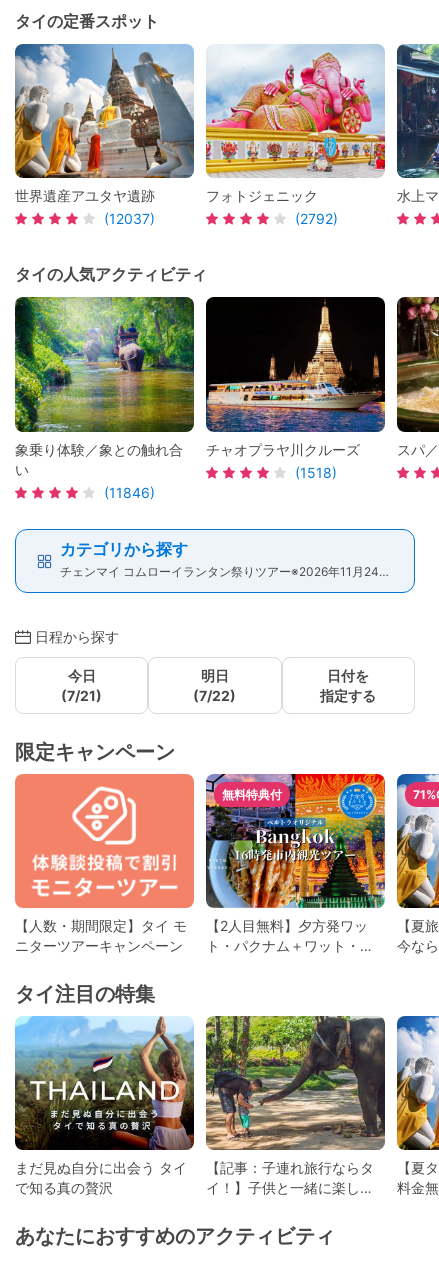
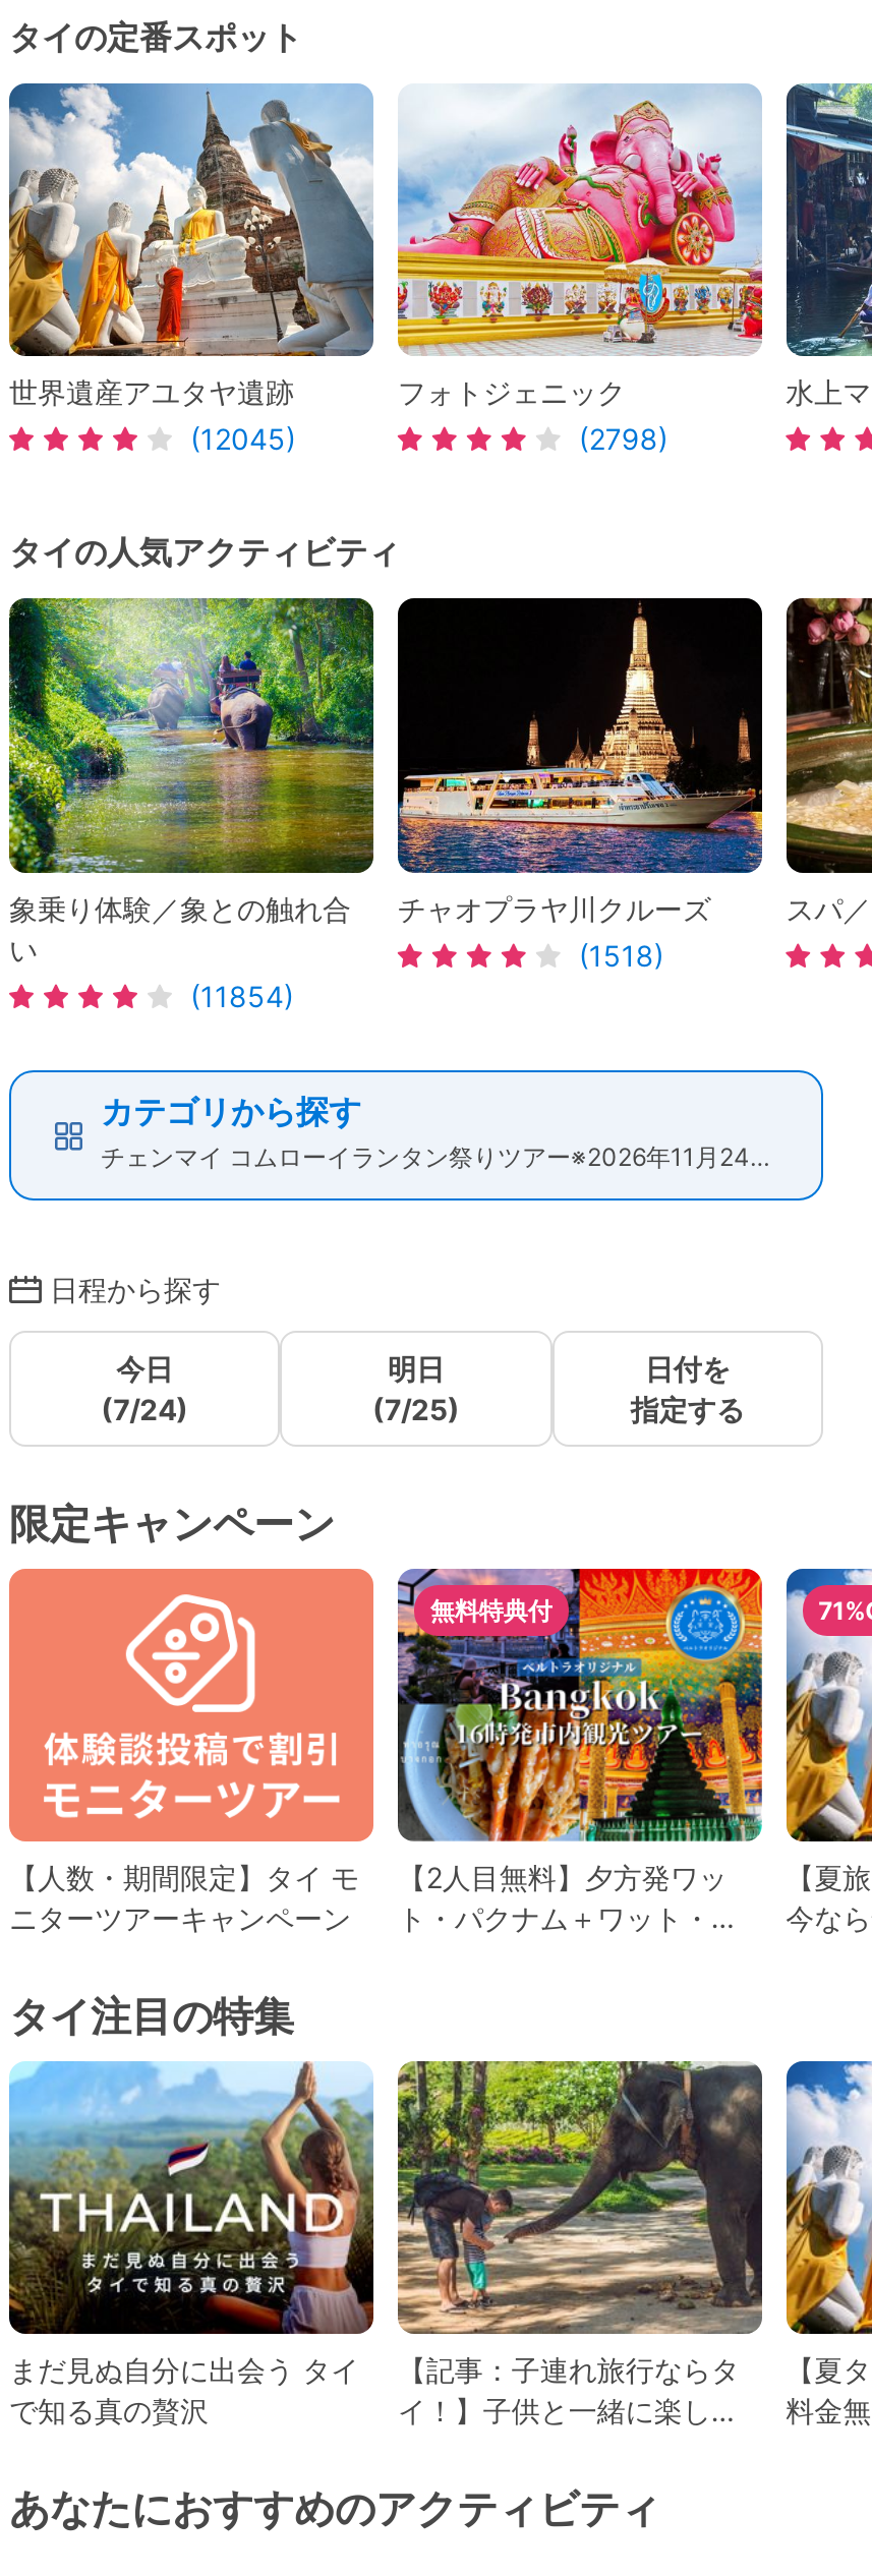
- (12037)
+ (12045)

- (2792)
+ (2798)

- (11846)
+ (11854)

- (7/21)
+ (7/24)

- (7/22)
+ (7/25)
